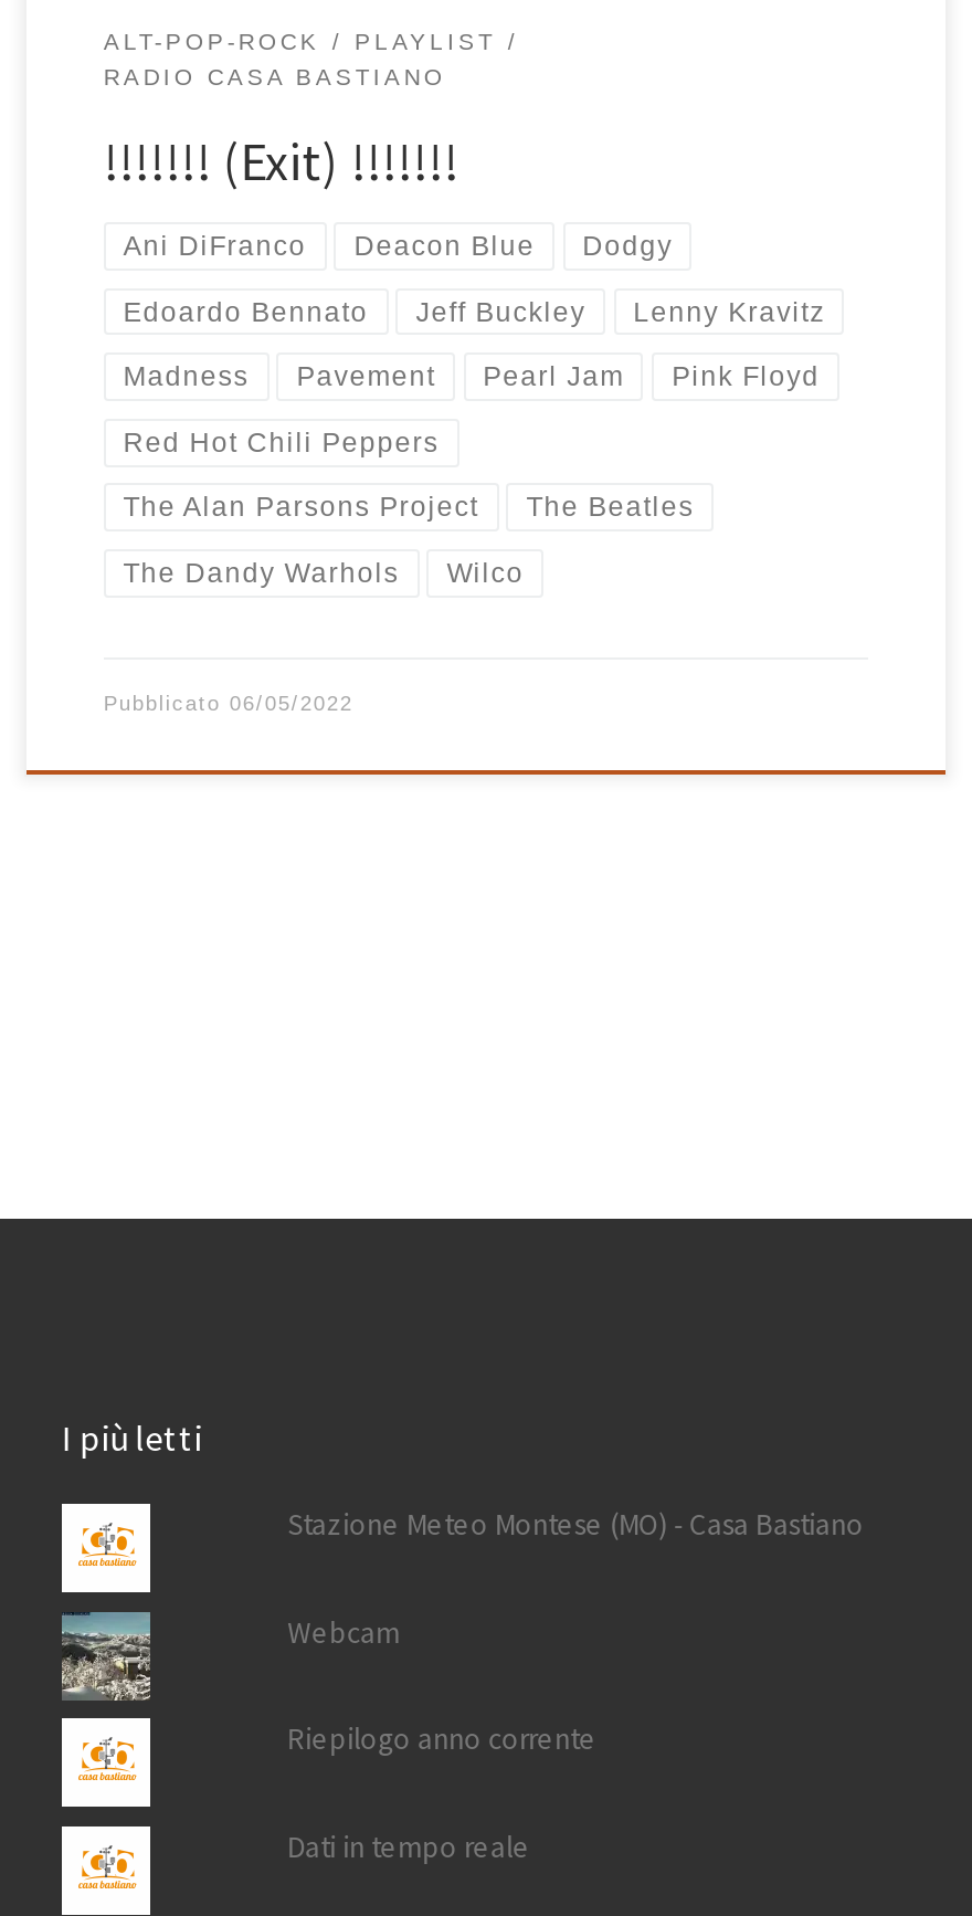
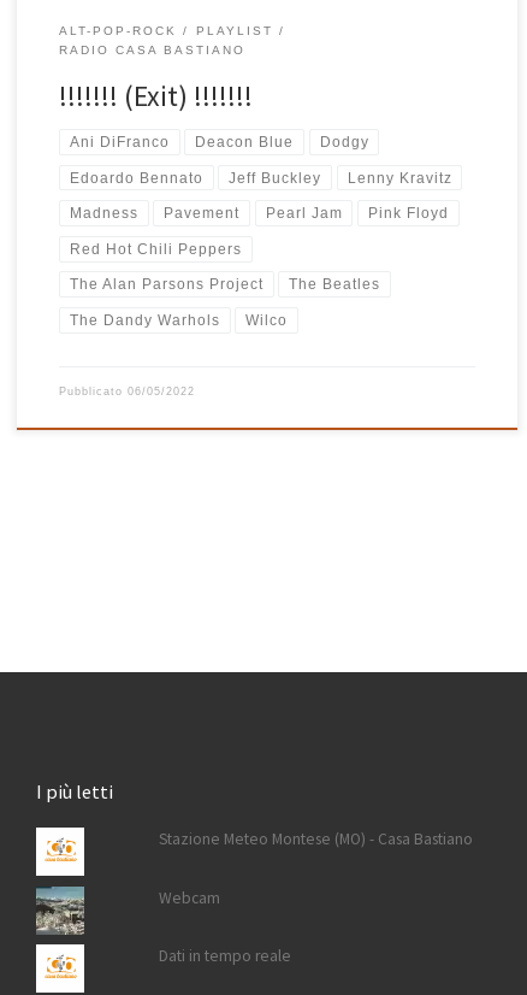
- Riepilogo anno corrente
